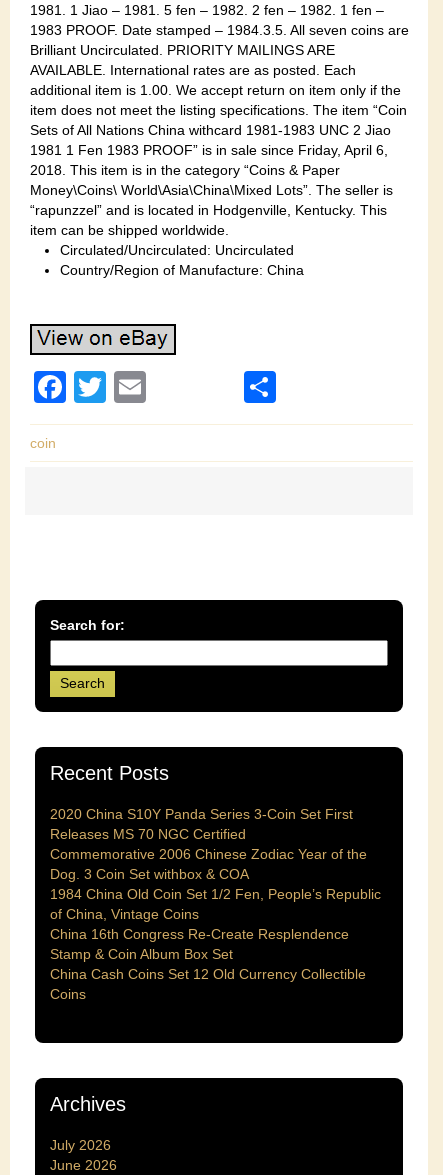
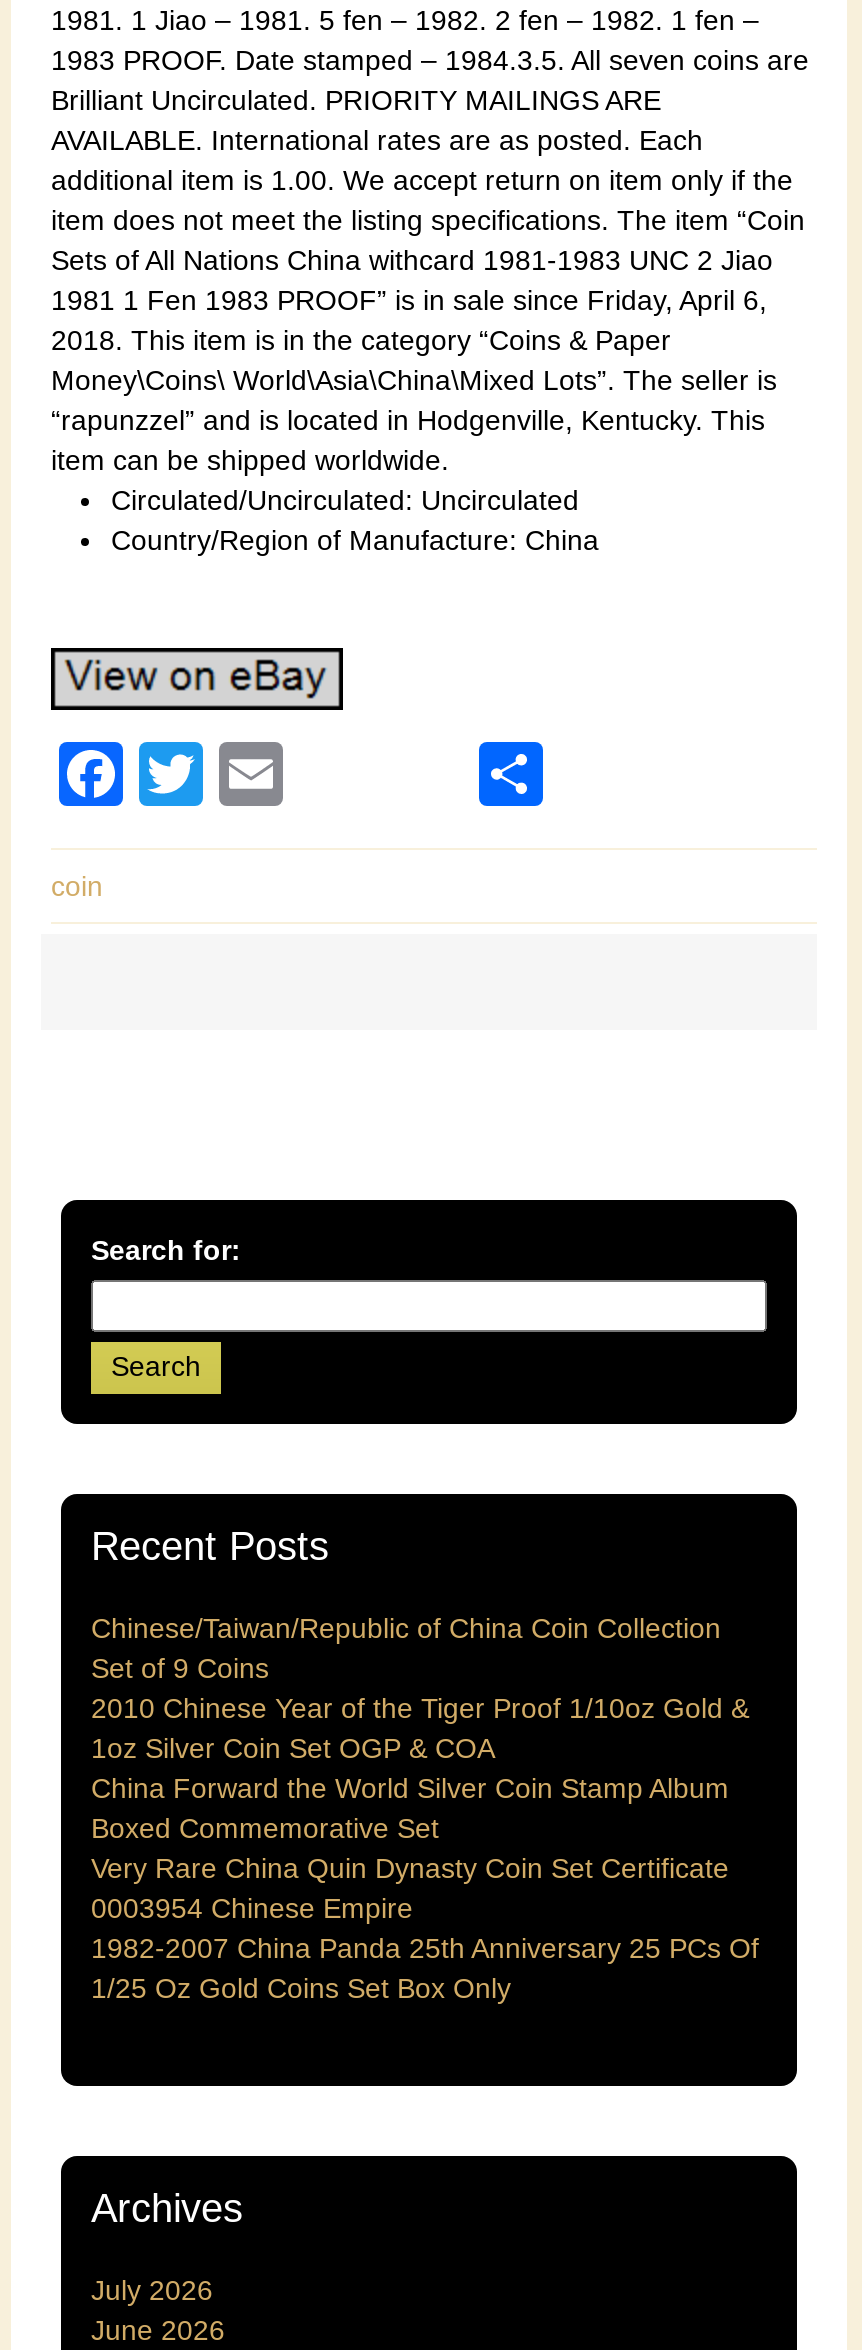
- 2020 China S10Y Panda Series 3-Coin Set First
- Releases MS 70 NGC Certified
- Commemorative 2006 Chinese Zodiac Year of the
- Dog. 3 Coin Set withbox & COA
- 1984 China Old Coin Set 1/2 Fen, People’s Republic
- of China, Vintage Coins
- China 16th Congress Re-Create Resplendence
- Stamp & Coin Album Box Set
- China Cash Coins Set 12 Old Currency Collectible
- Coins
+ Chinese/Taiwan/Republic of China Coin Collection
+ Set of 9 Coins
+ 2010 Chinese Year of the Tiger Proof 1/10oz Gold &
+ 1oz Silver Coin Set OGP & COA
+ China Forward the World Silver Coin Stamp Album
+ Boxed Commemorative Set
+ Very Rare China Quin Dynasty Coin Set Certificate
+ 0003954 Chinese Empire
+ 1982-2007 China Panda 25th Anniversary 25 PCs Of
+ 1/25 Oz Gold Coins Set Box Only
